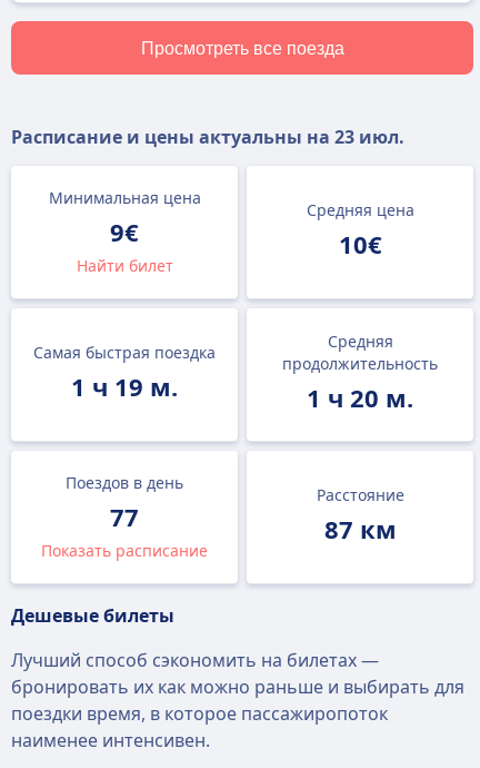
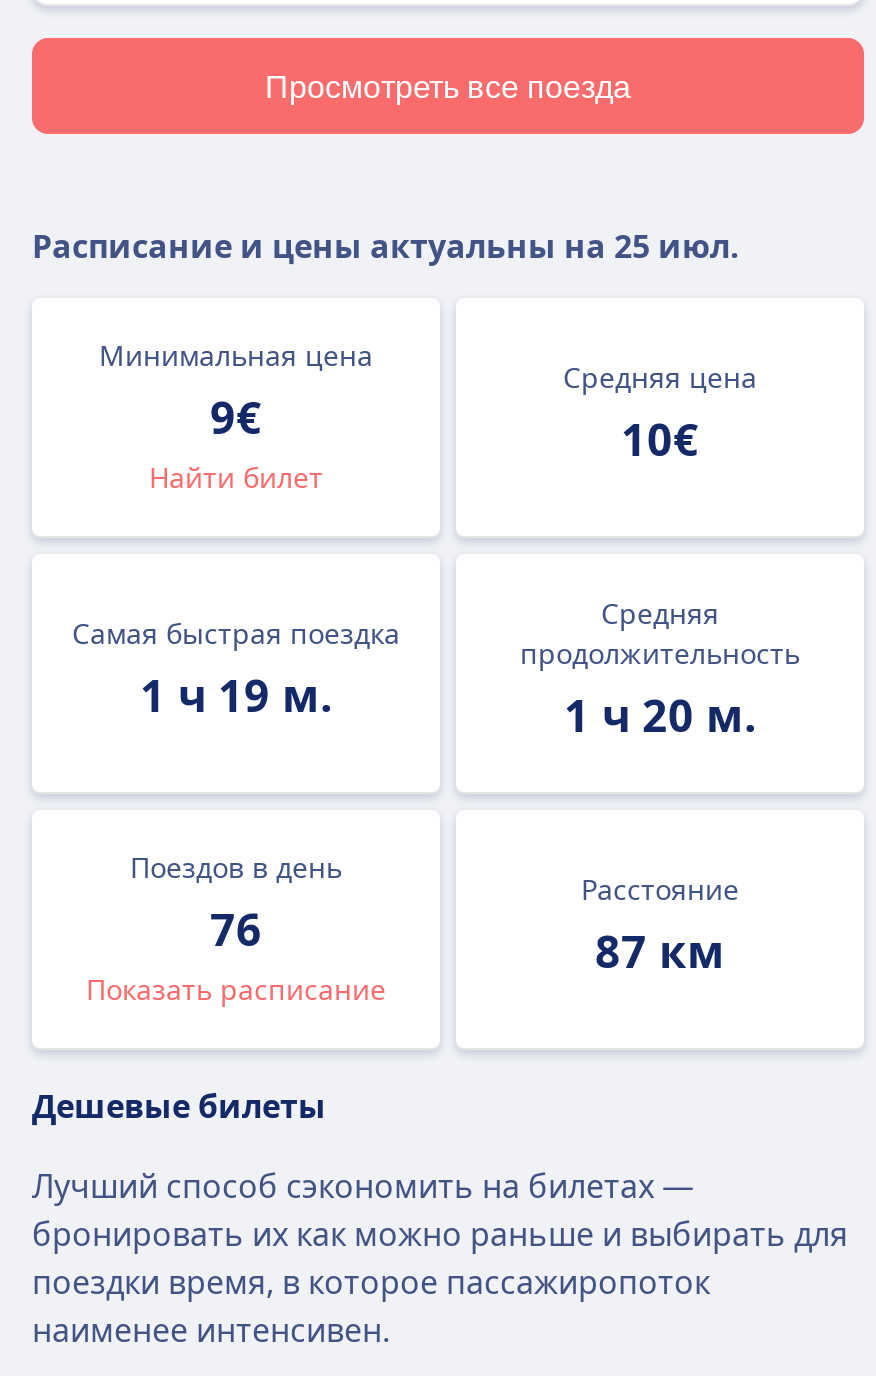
- Расписание и цены актуальны на 23 июл.
+ Расписание и цены актуальны на 25 июл.

- 77
+ 76
